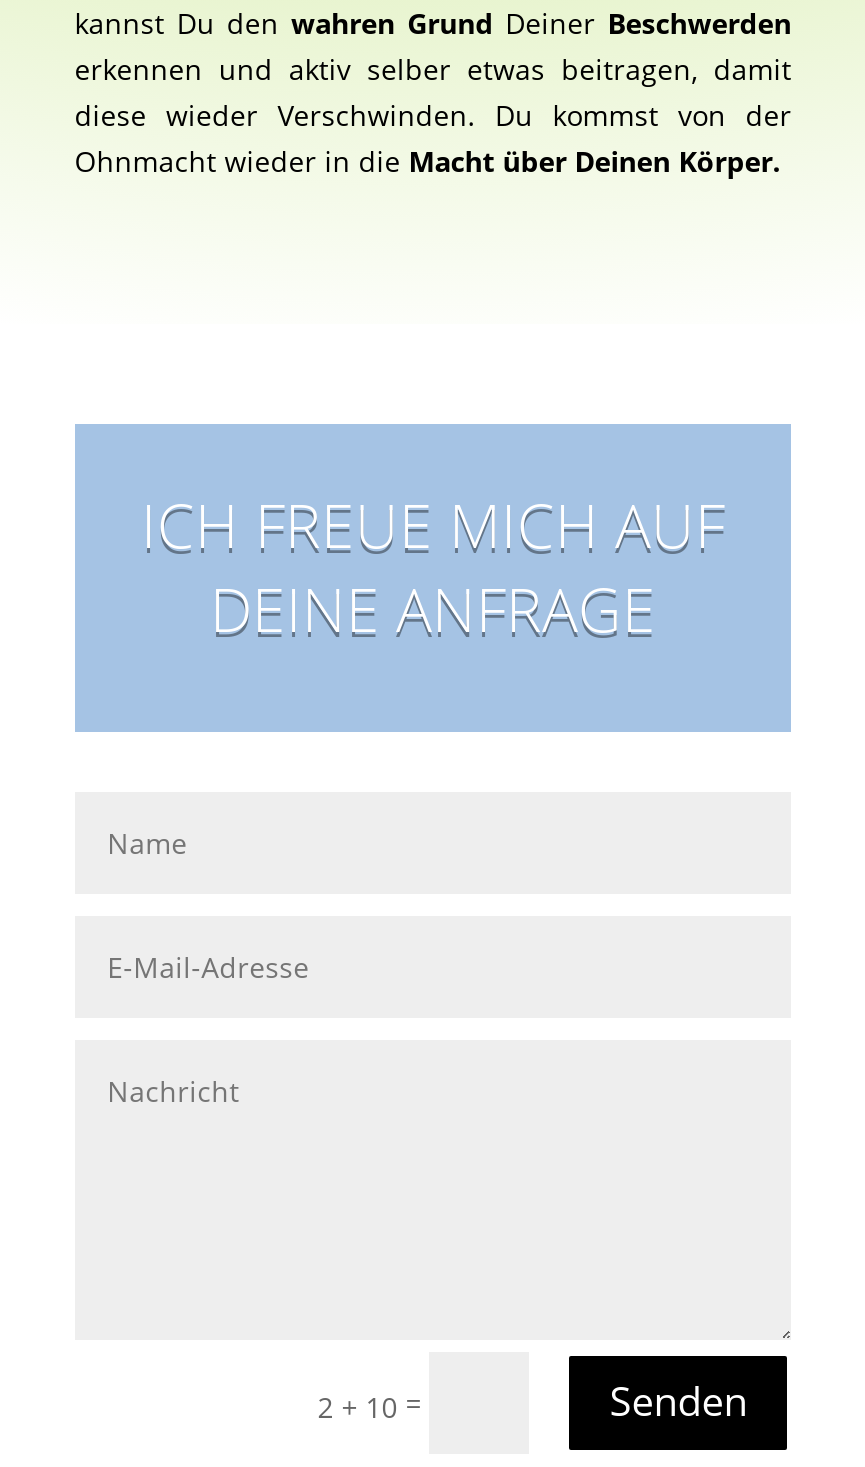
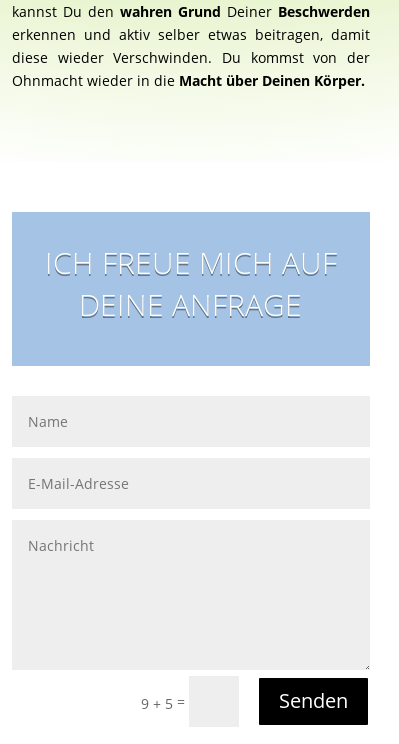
- 2 + 10 =
+ 9 + 5 =
